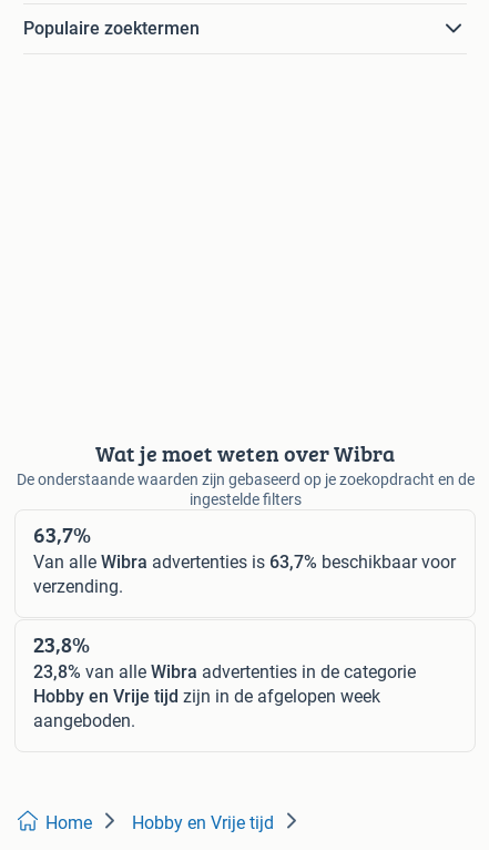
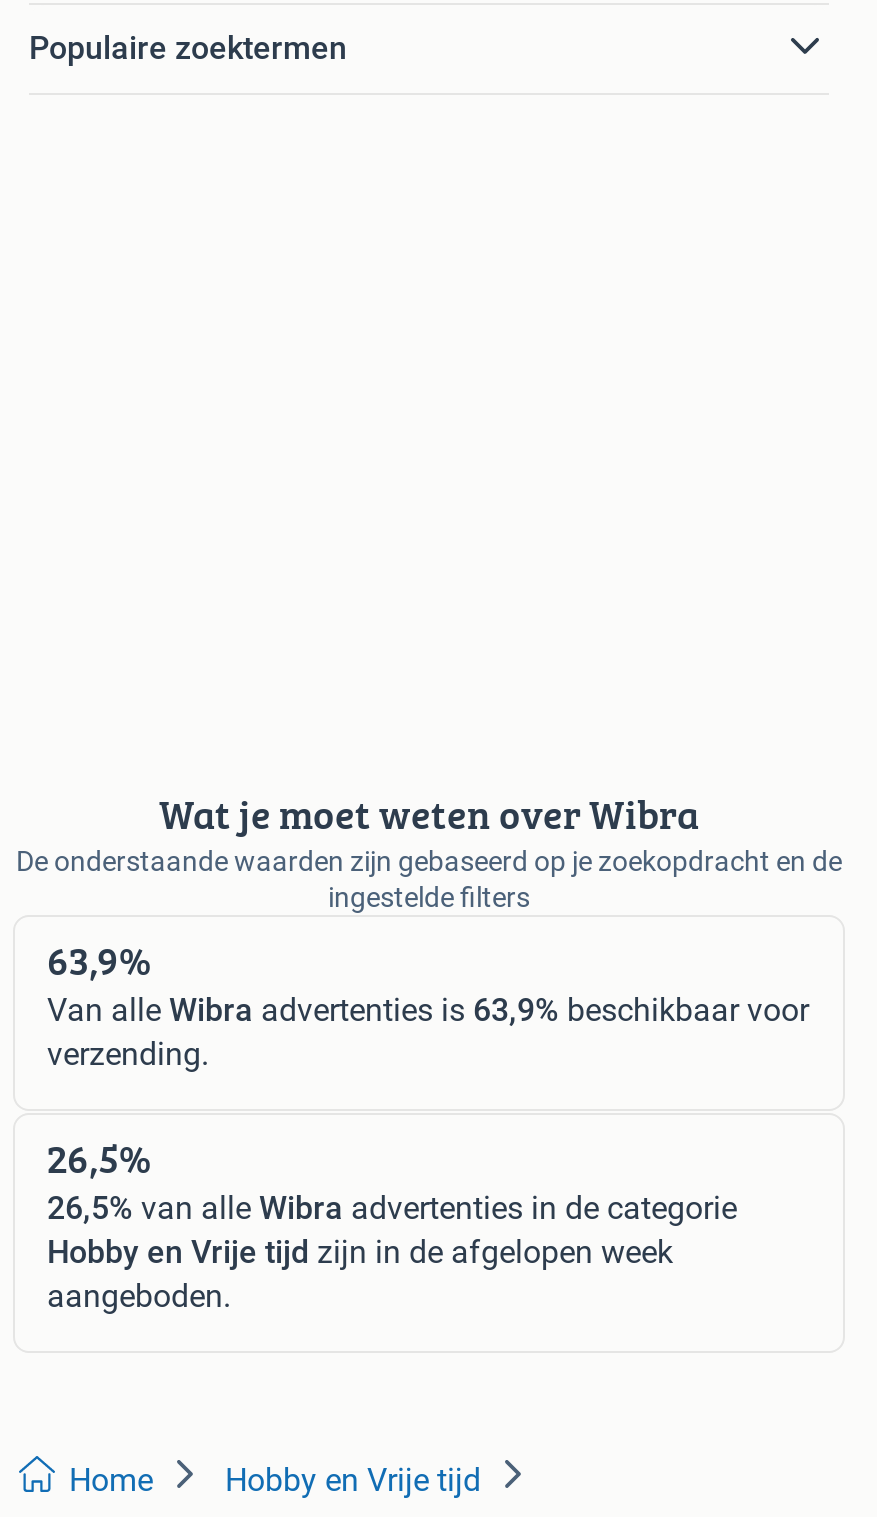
- 63,7%
+ 63,9%

- Van alle Wibra advertenties is 63,7% beschikbaar voor
+ Van alle Wibra advertenties is 63,9% beschikbaar voor

- 23,8%
+ 26,5%

- 23,8% van alle Wibra advertenties in de categorie
+ 26,5% van alle Wibra advertenties in de categorie
